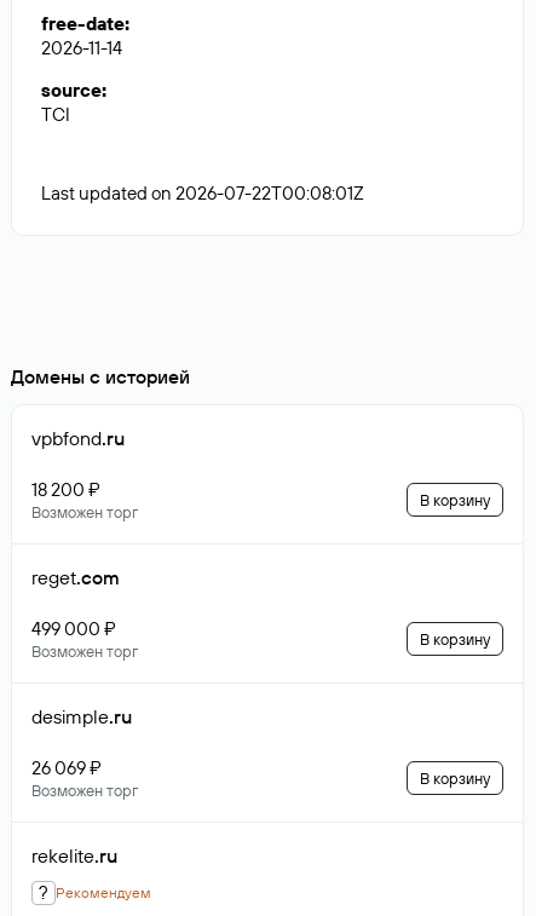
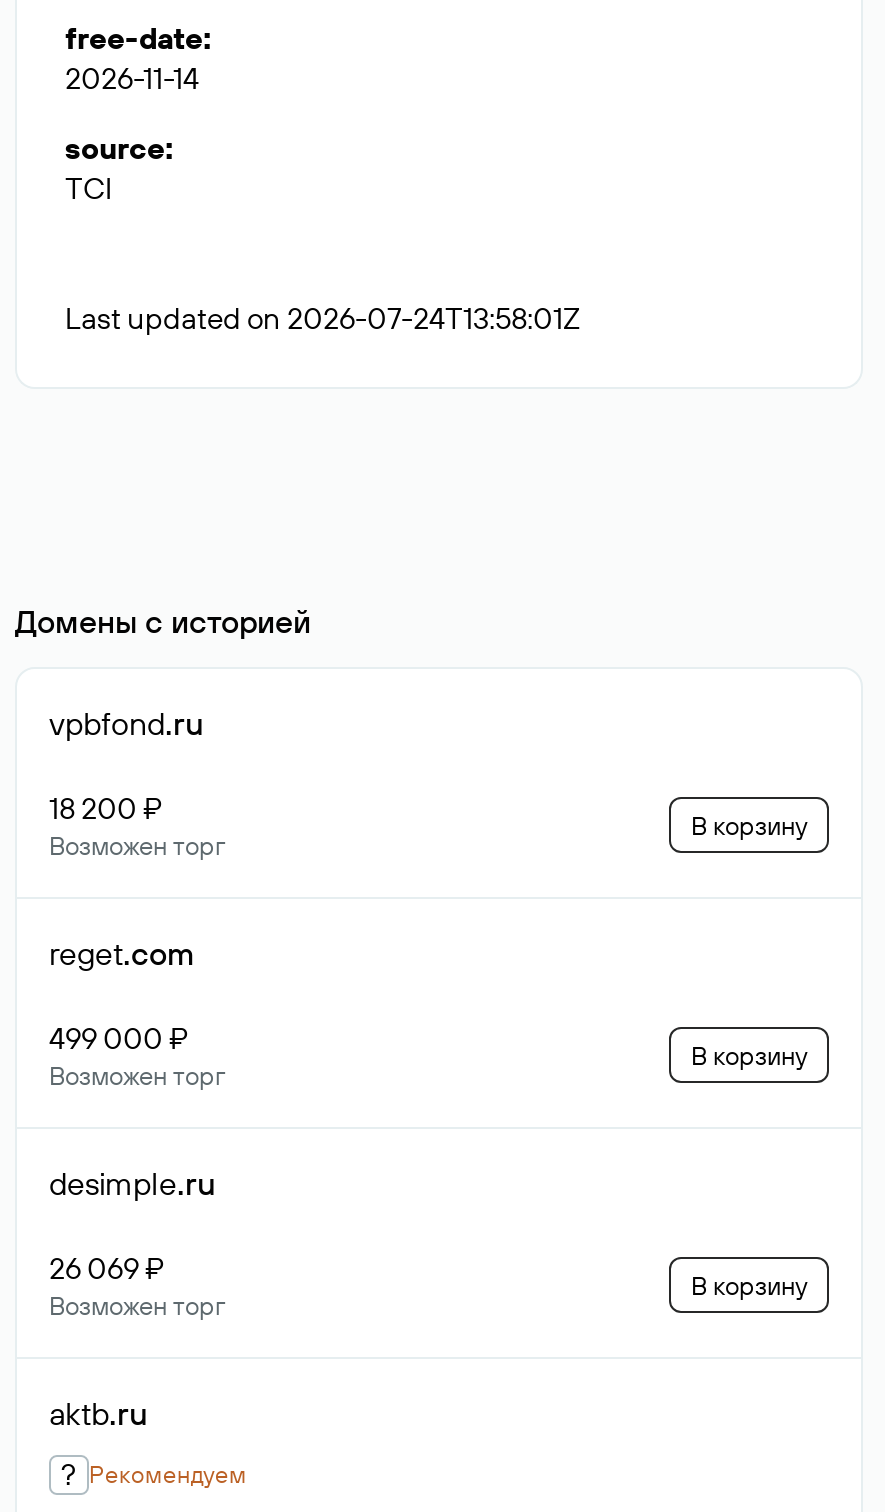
- Last updated on 2026-07-22T00:08:01Z
+ Last updated on 2026-07-24T13:58:01Z

- rekelite.ru
+ aktb.ru
